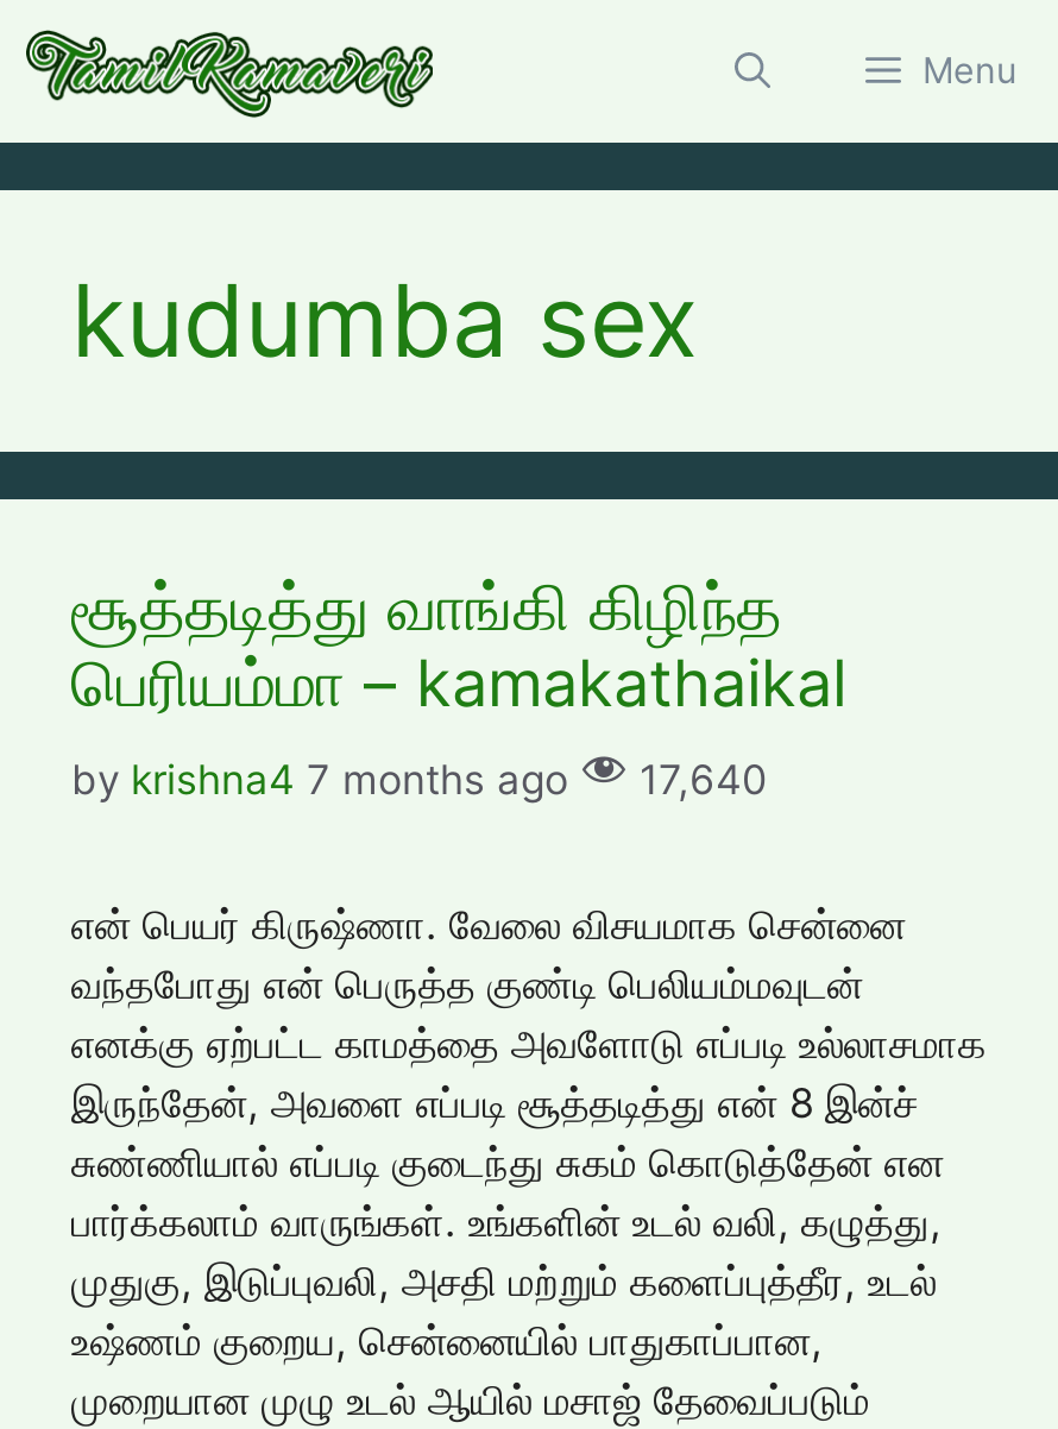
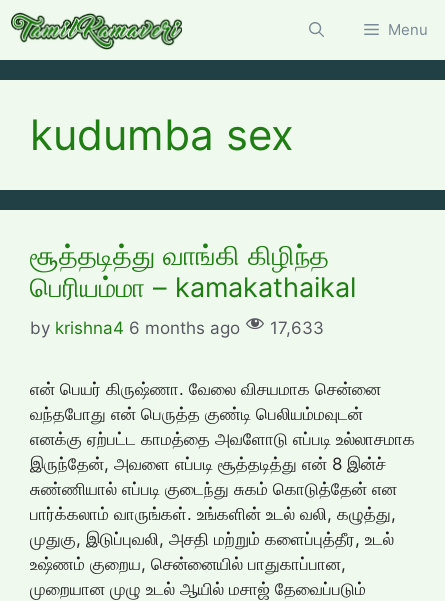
- by krishna4 7 months ago
+ by krishna4 6 months ago

- 17,640
+ 17,633
